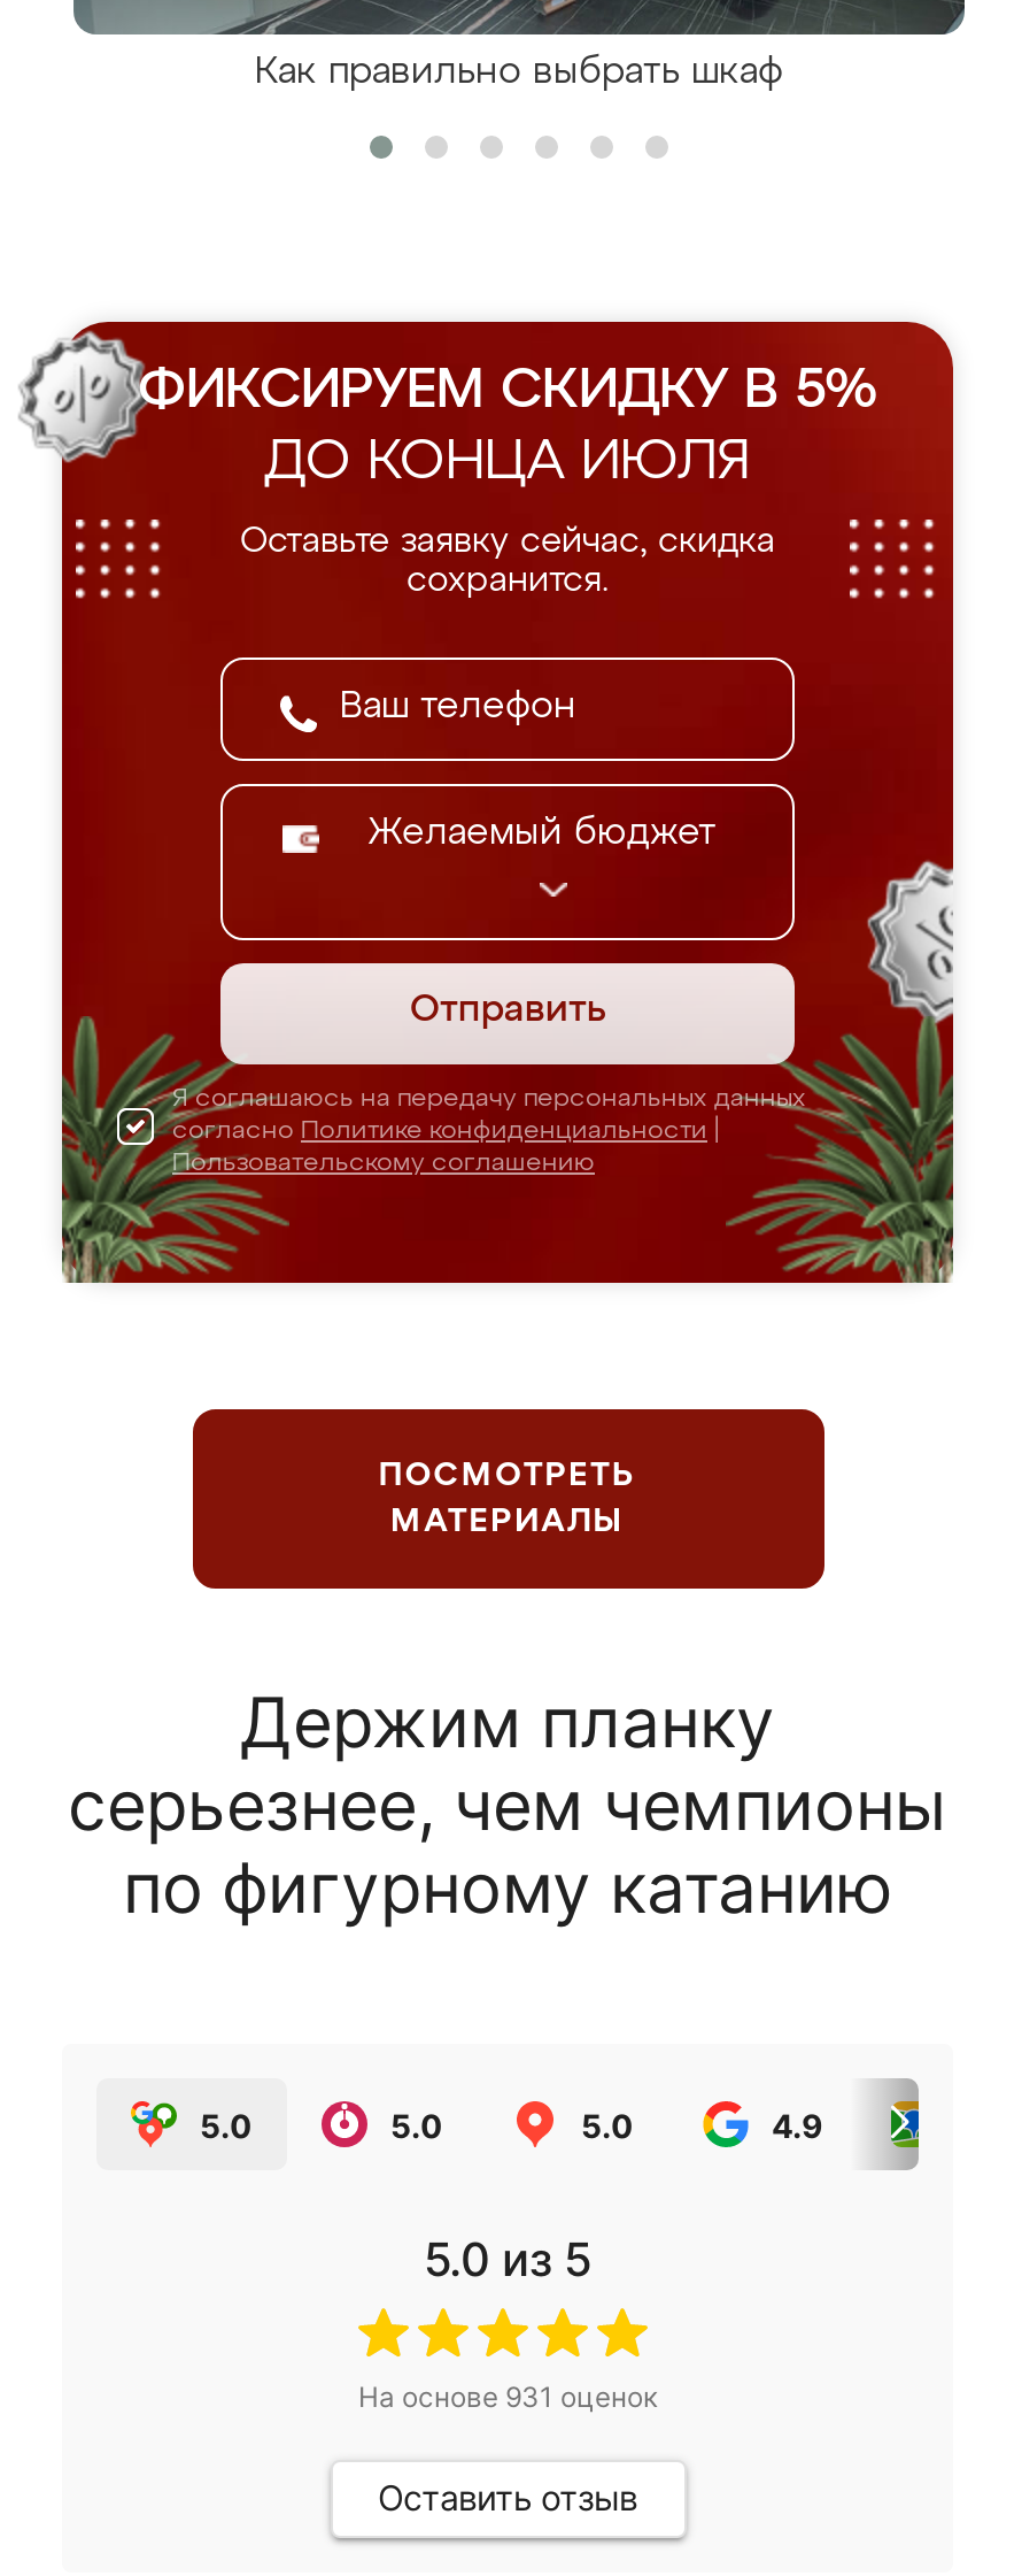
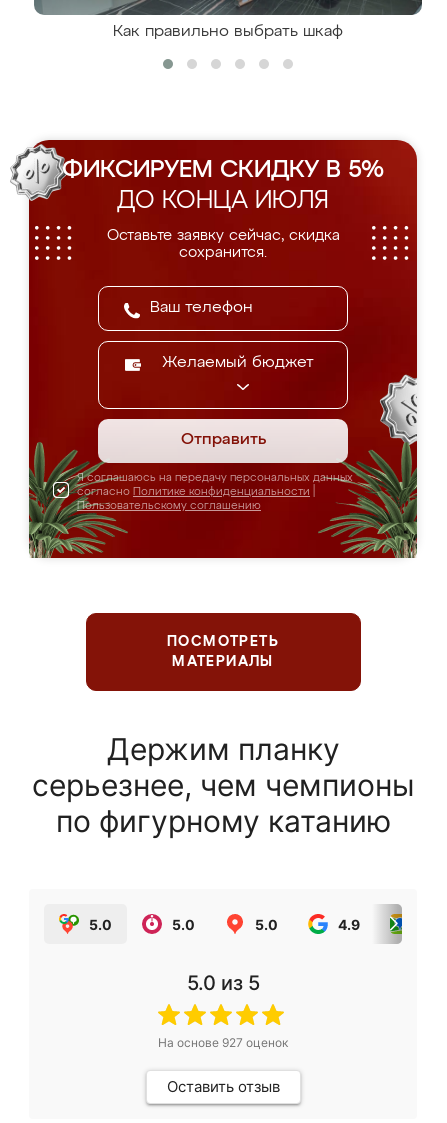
- На основе 931 оценок
+ На основе 927 оценок
